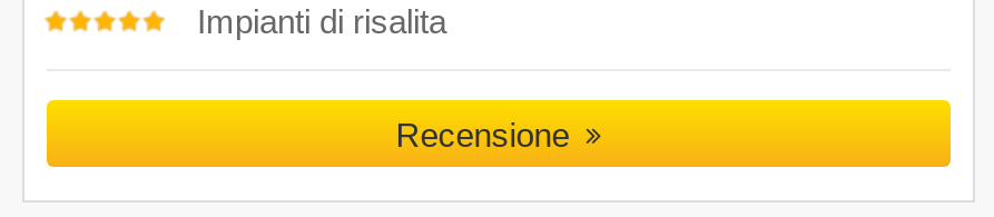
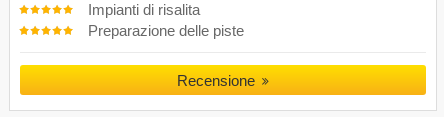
+ Preparazione delle piste
